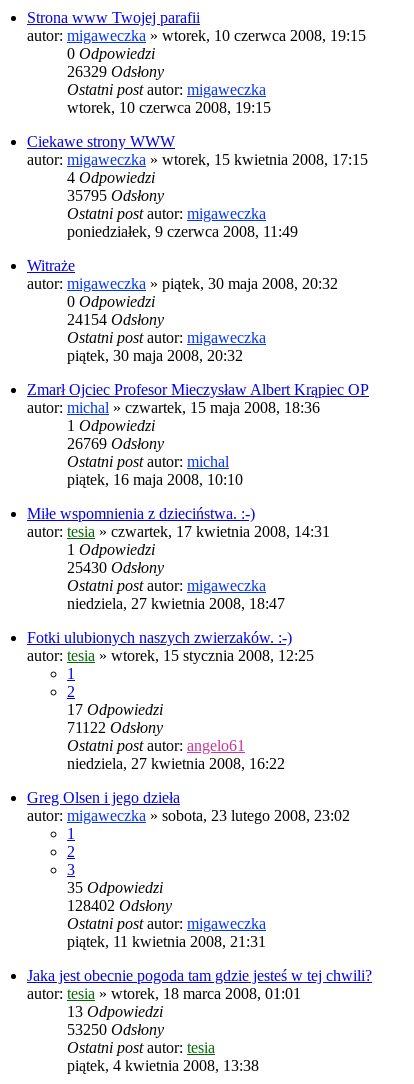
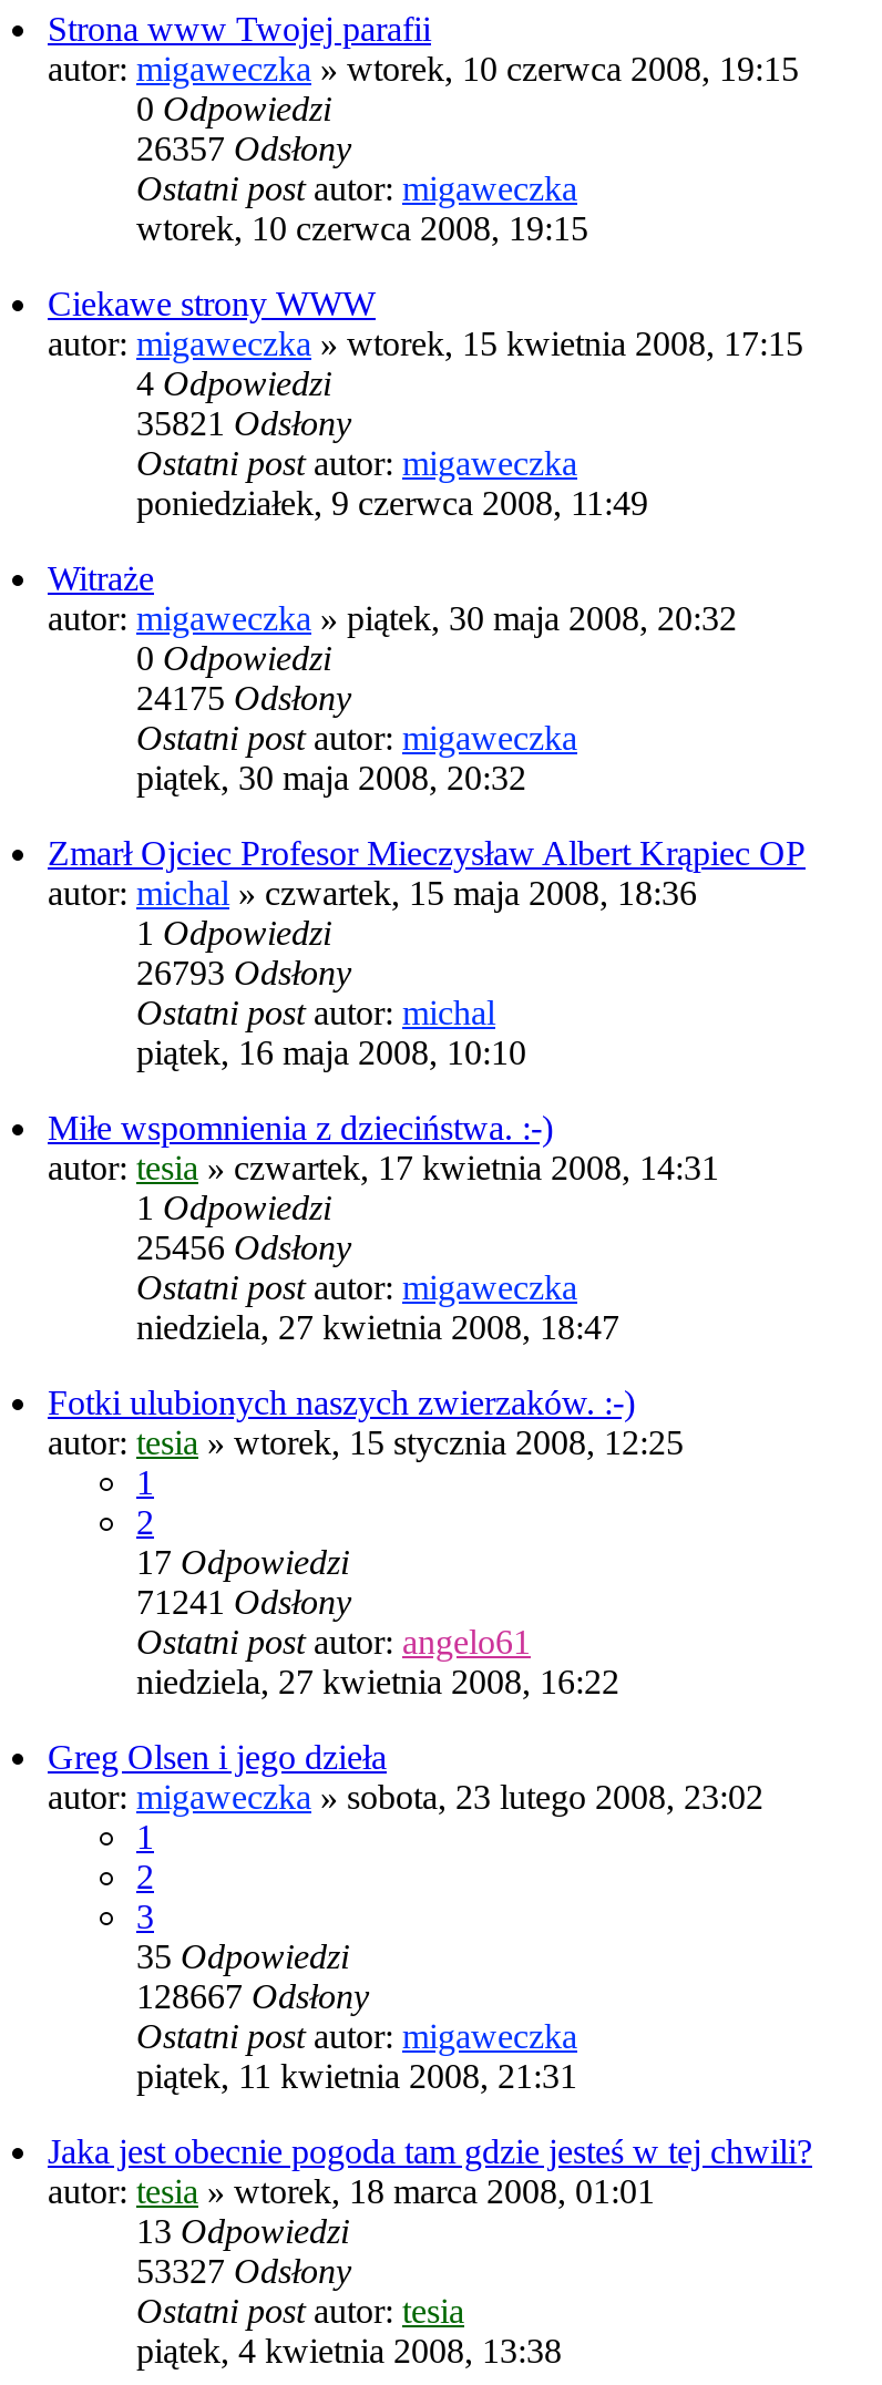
- 26329 Odsłony
+ 26357 Odsłony

- 35795 Odsłony
+ 35821 Odsłony

- 24154 Odsłony
+ 24175 Odsłony

- 26769 Odsłony
+ 26793 Odsłony

- 25430 Odsłony
+ 25456 Odsłony

- 71122Odsłony
+ 71241Odsłony

- 128402 Odsłony
+ 128667 Odsłony

- 53250Odsłony
+ 53327Odsłony
